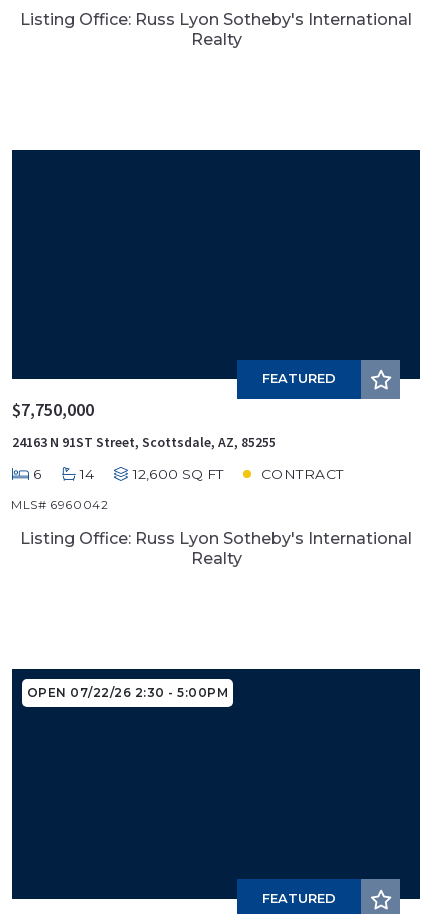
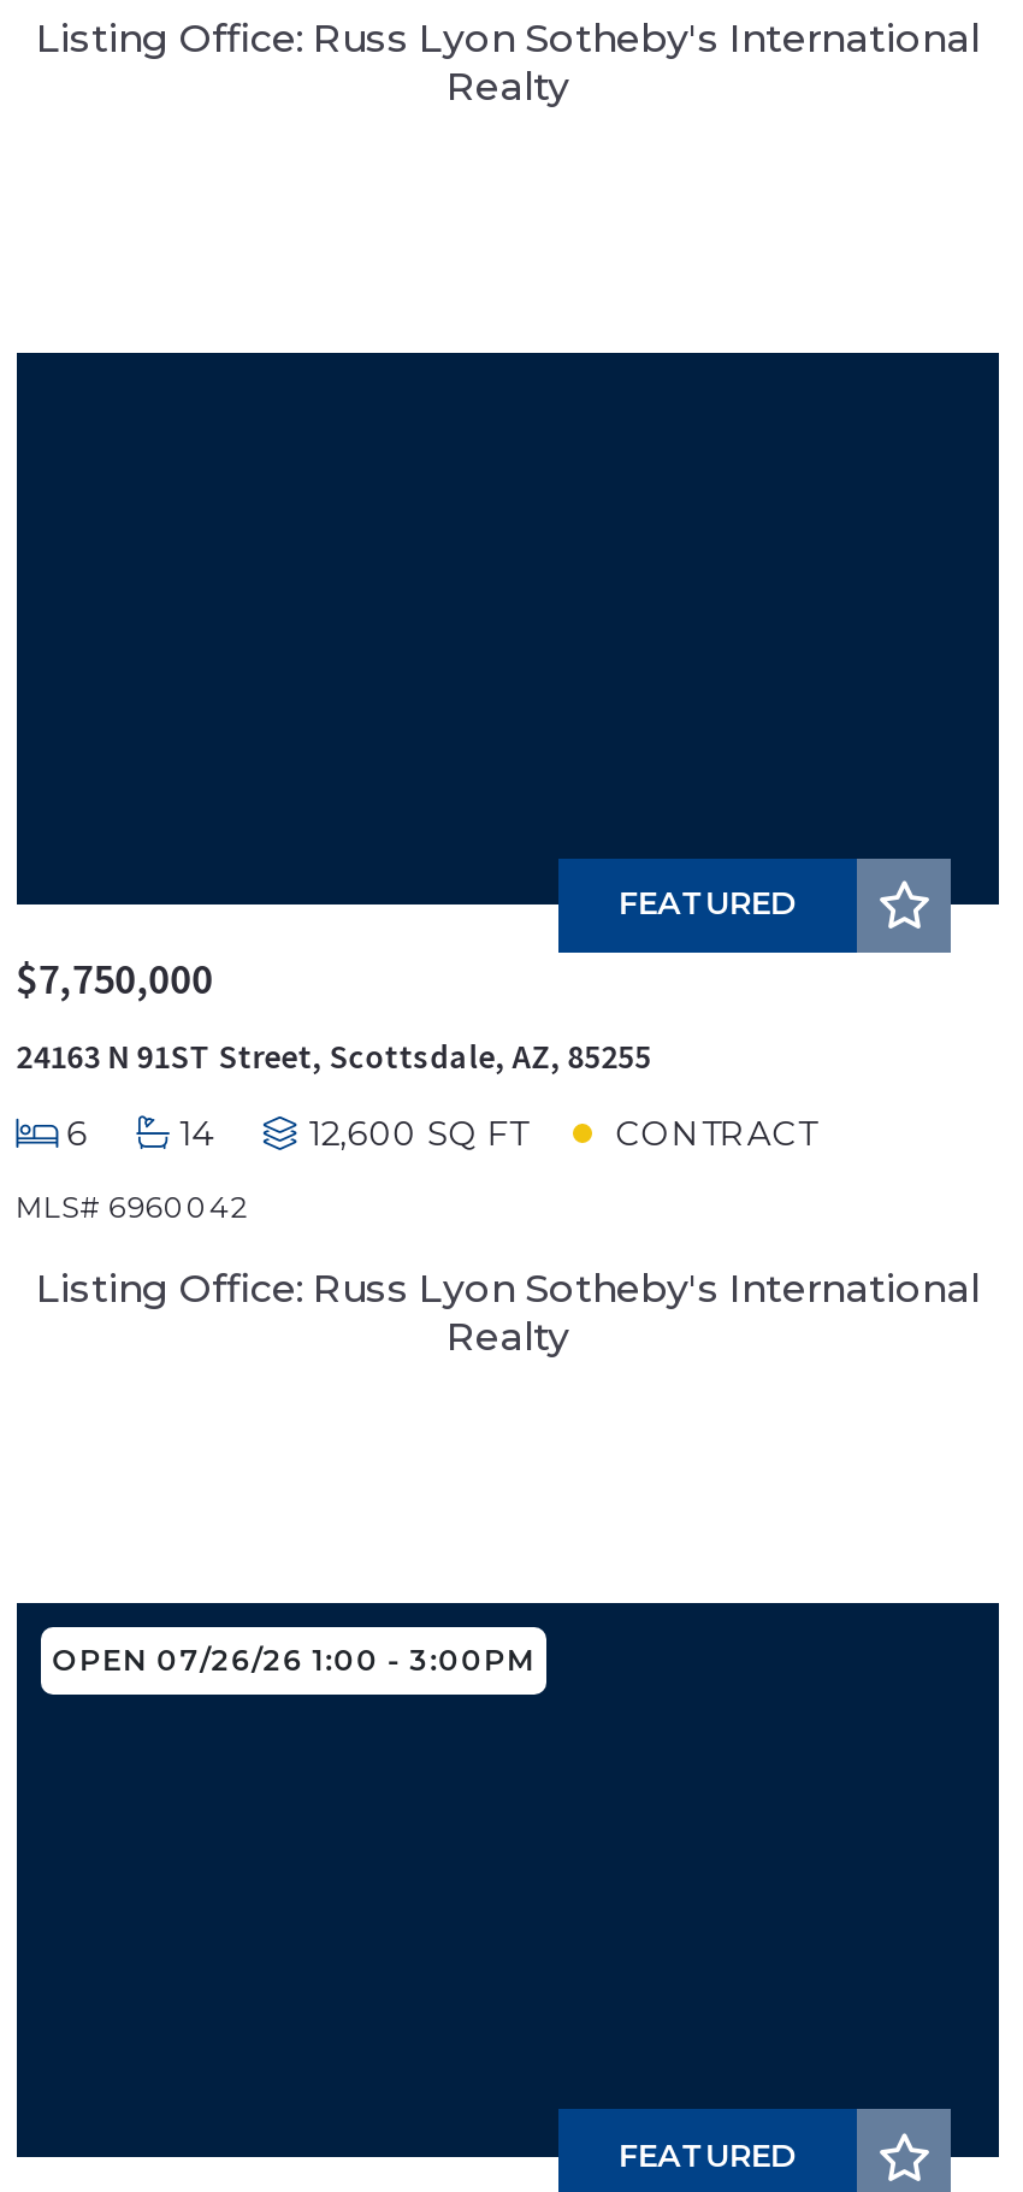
- OPEN 07/22/26 2:30 - 5:00PM
+ OPEN 07/26/26 1:00 - 3:00PM
